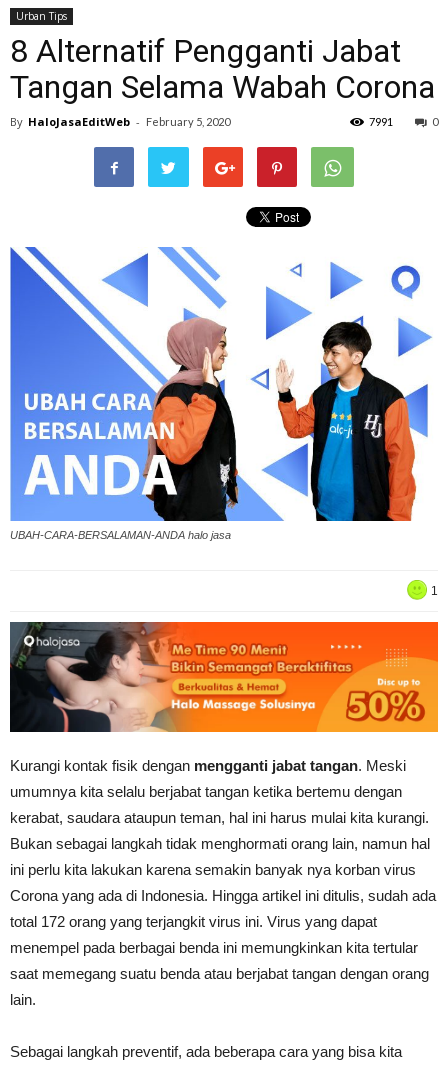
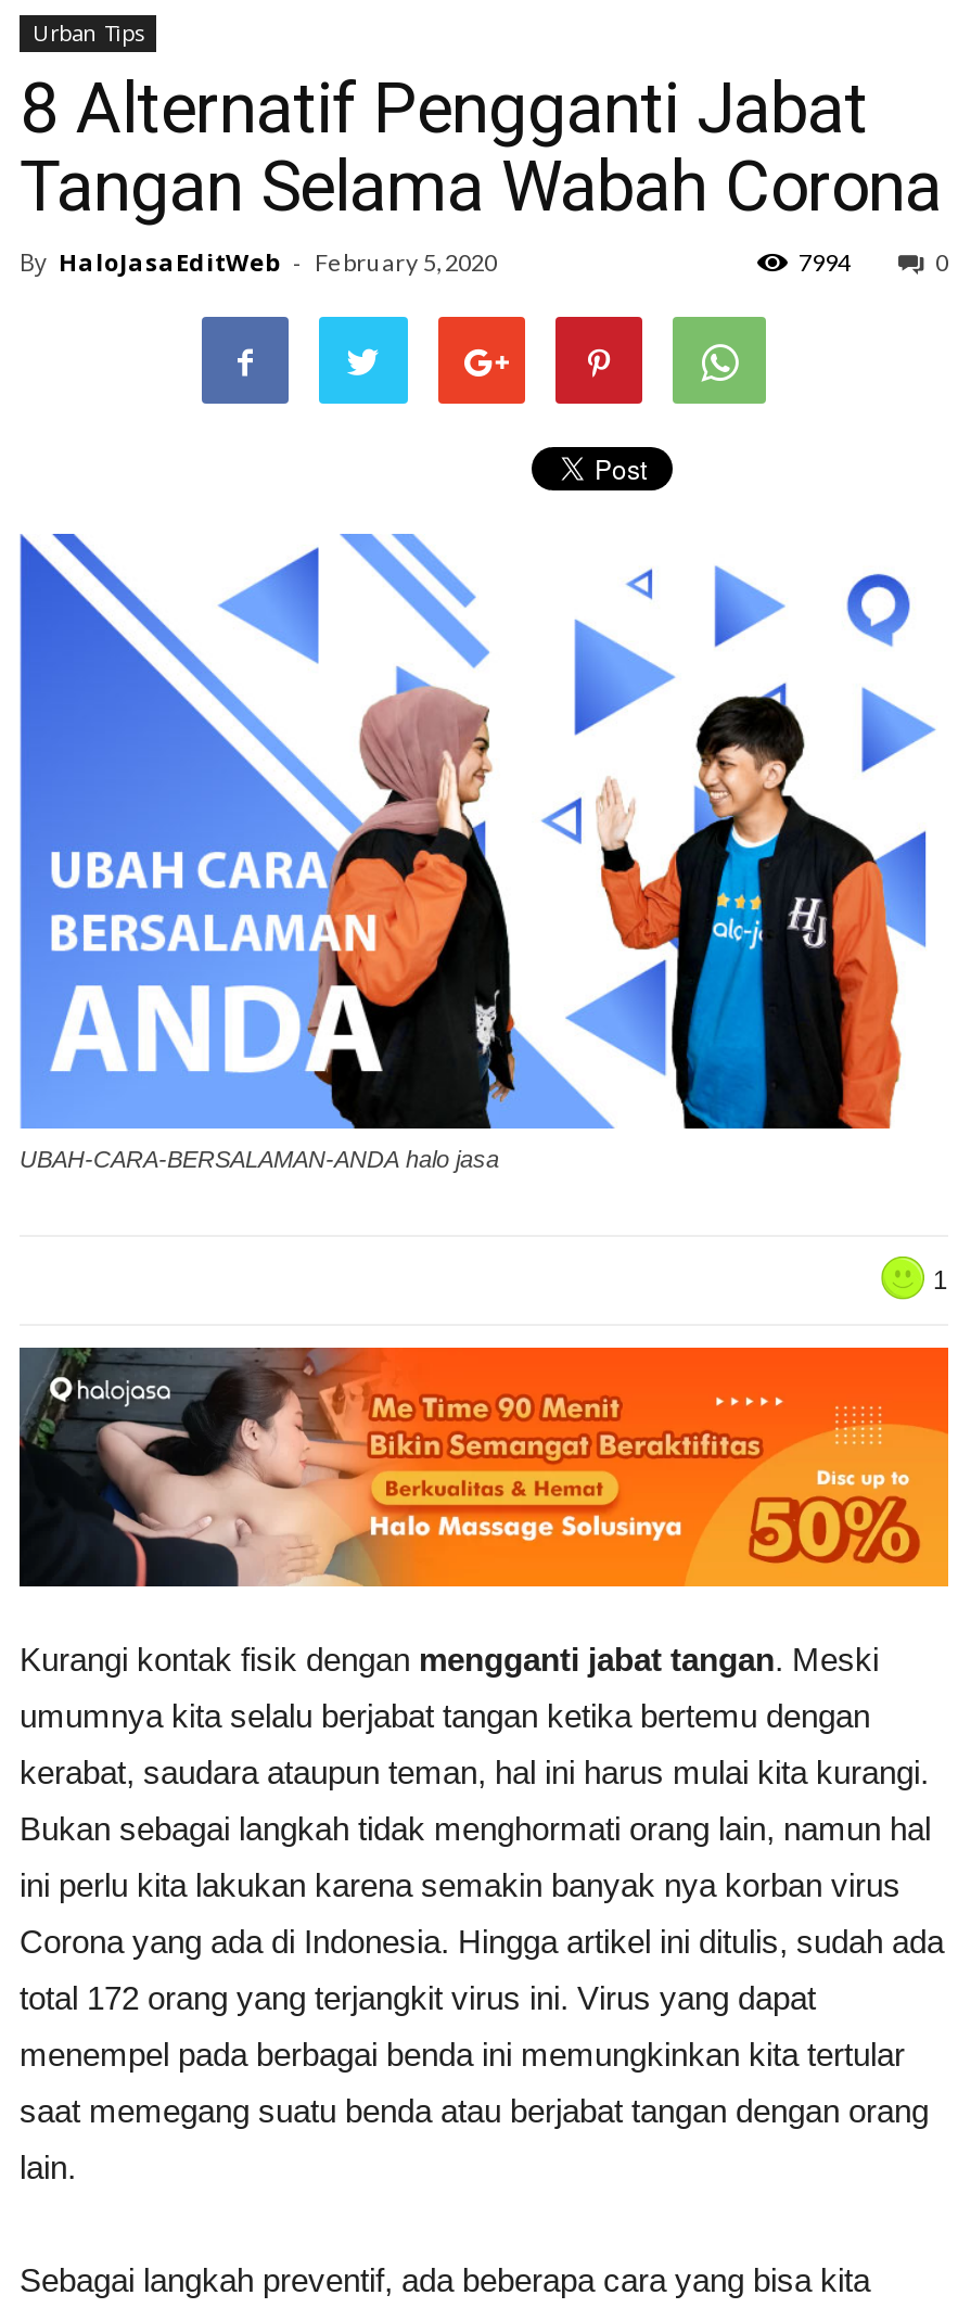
- 7991
+ 7994
